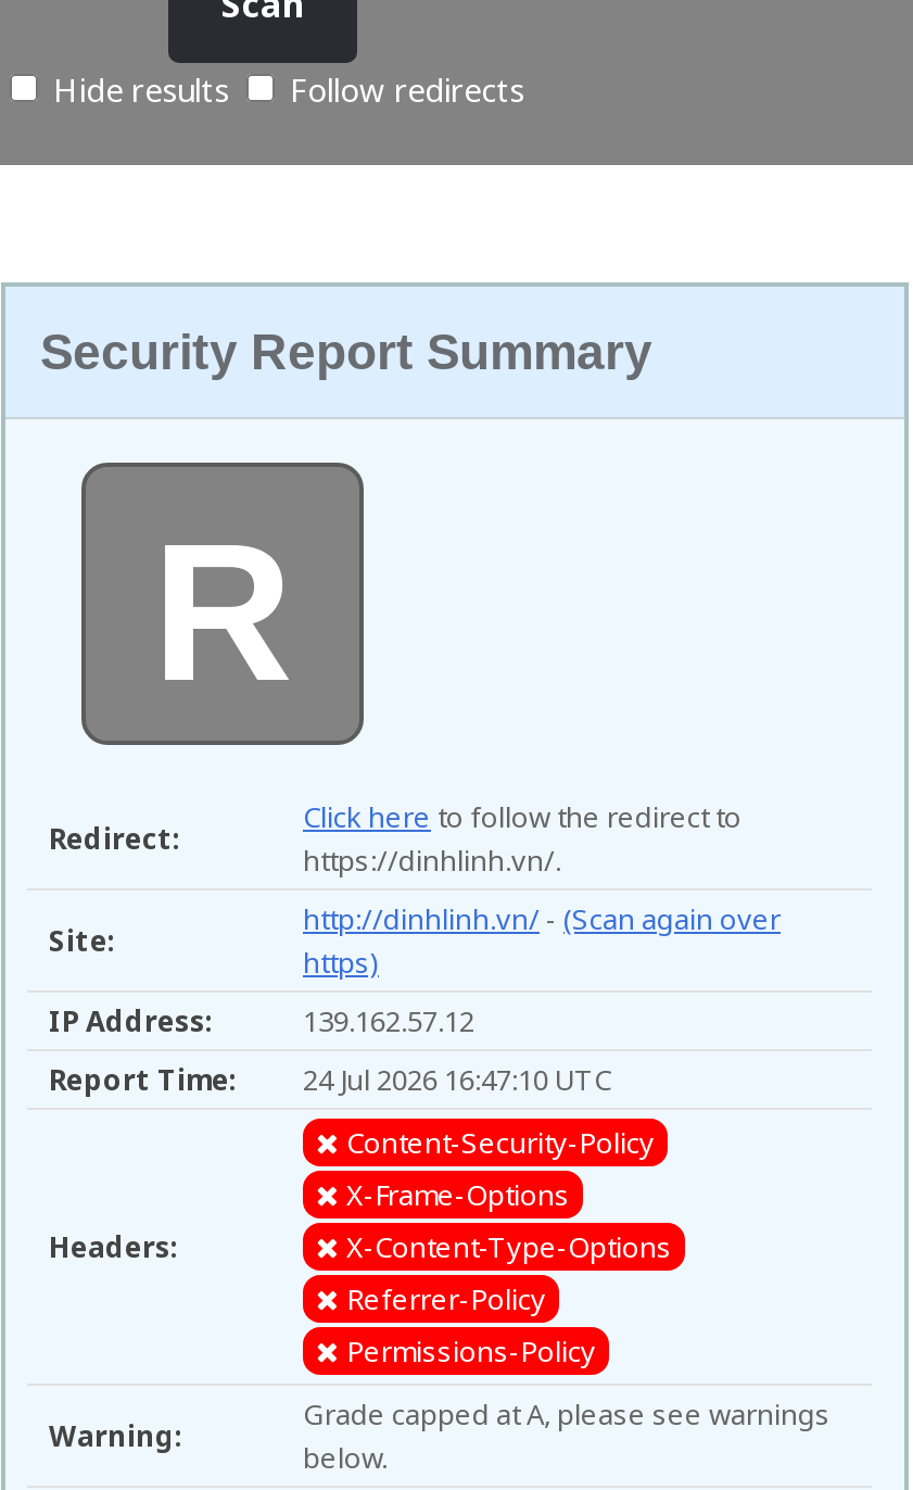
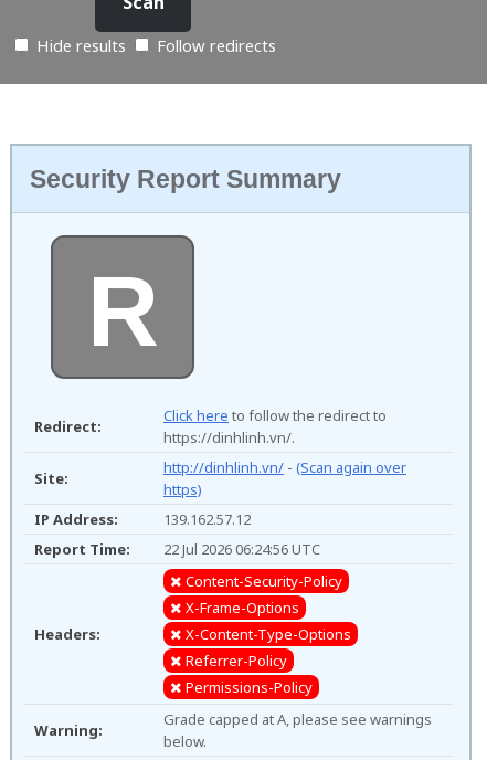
- Report Time: 24 Jul 2026 16:47:10 UTC
+ Report Time: 22 Jul 2026 06:24:56 UTC
